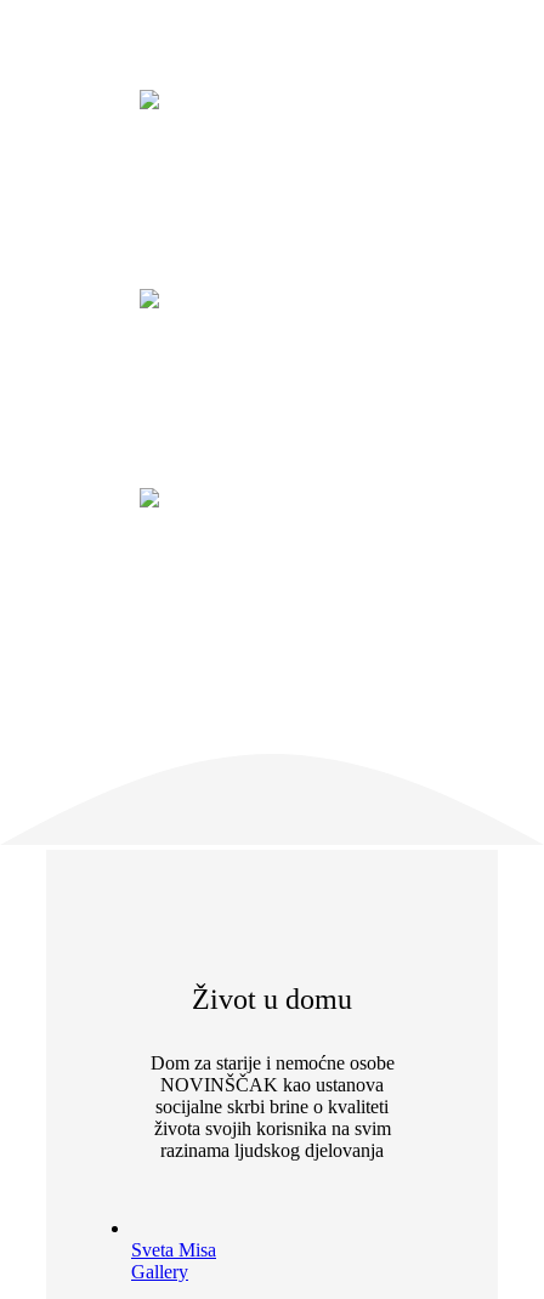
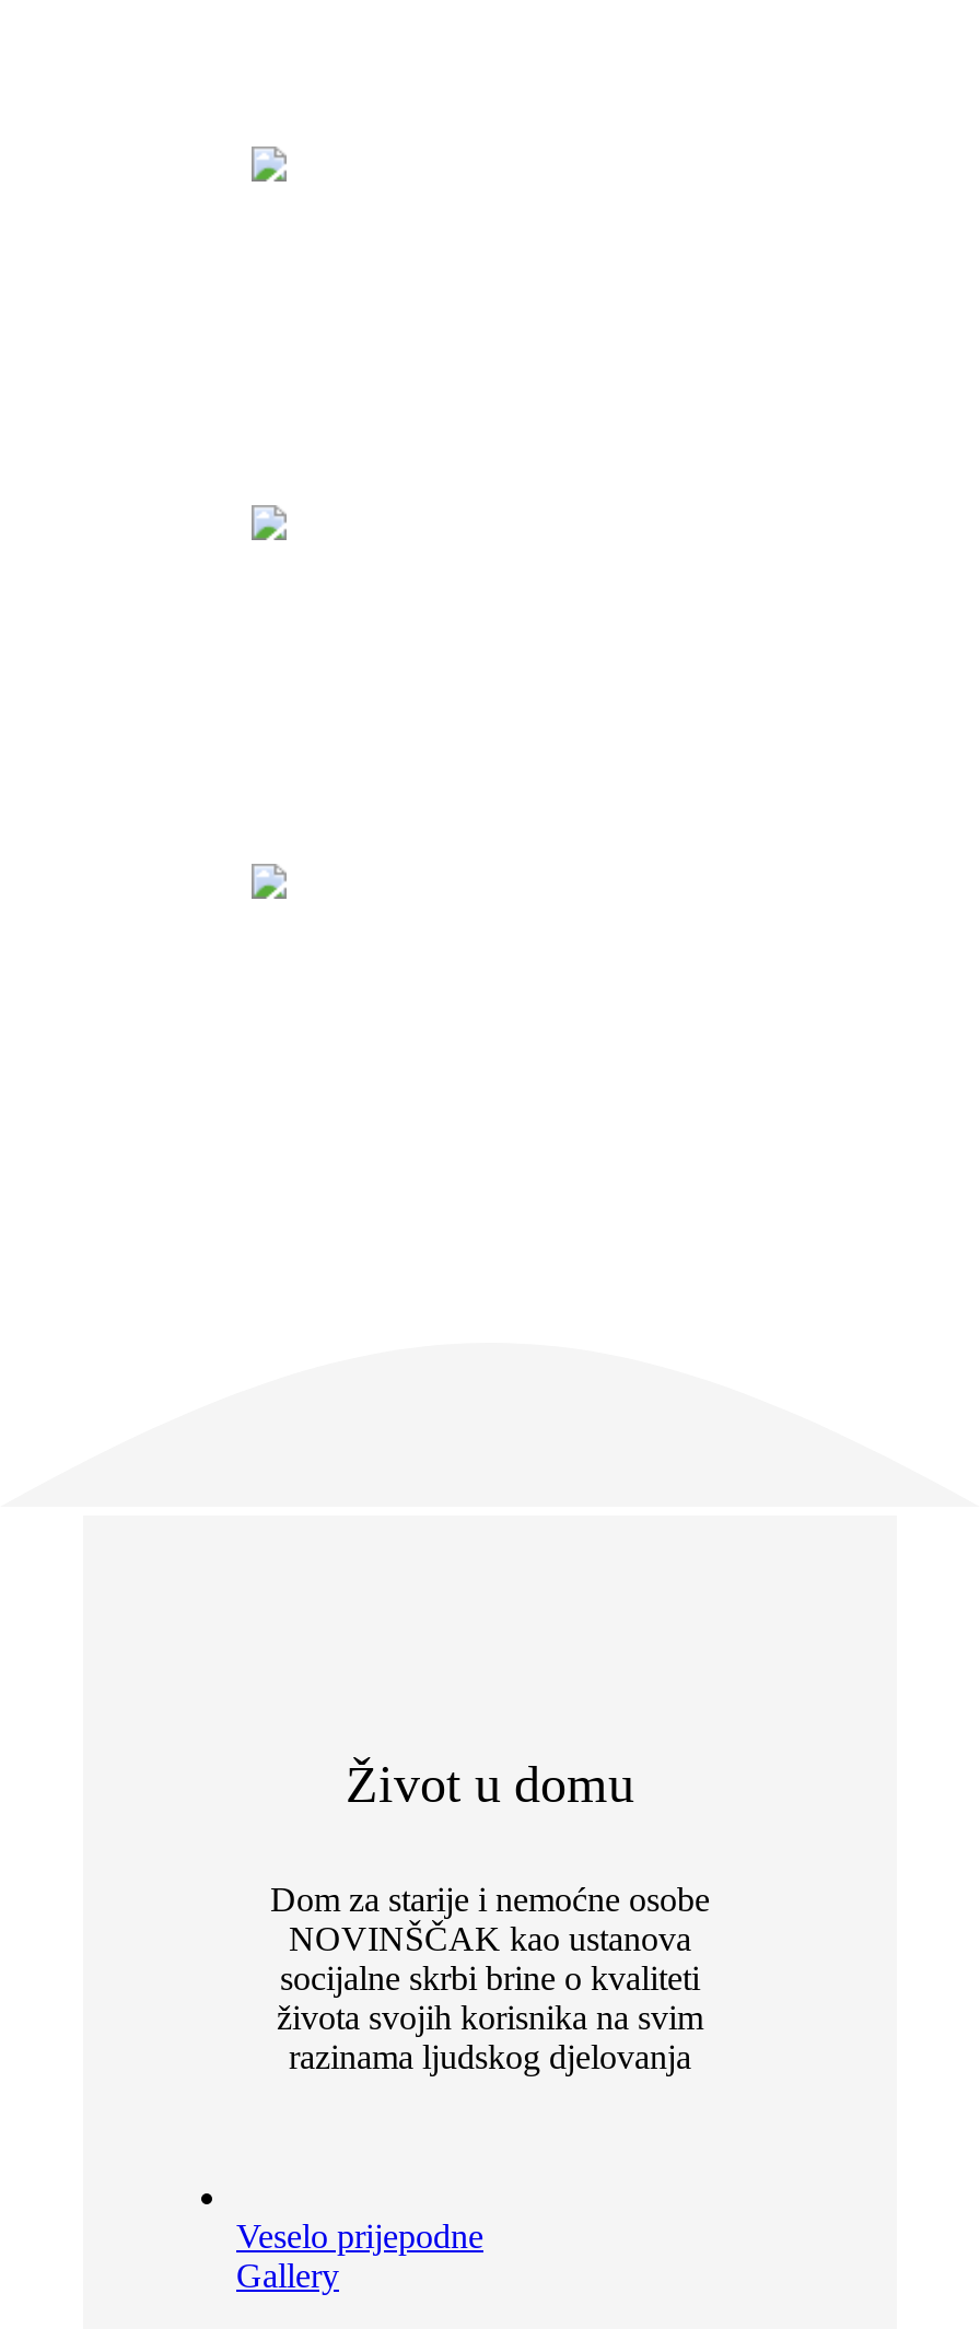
- Sveta Misa
+ Veselo prijepodne
